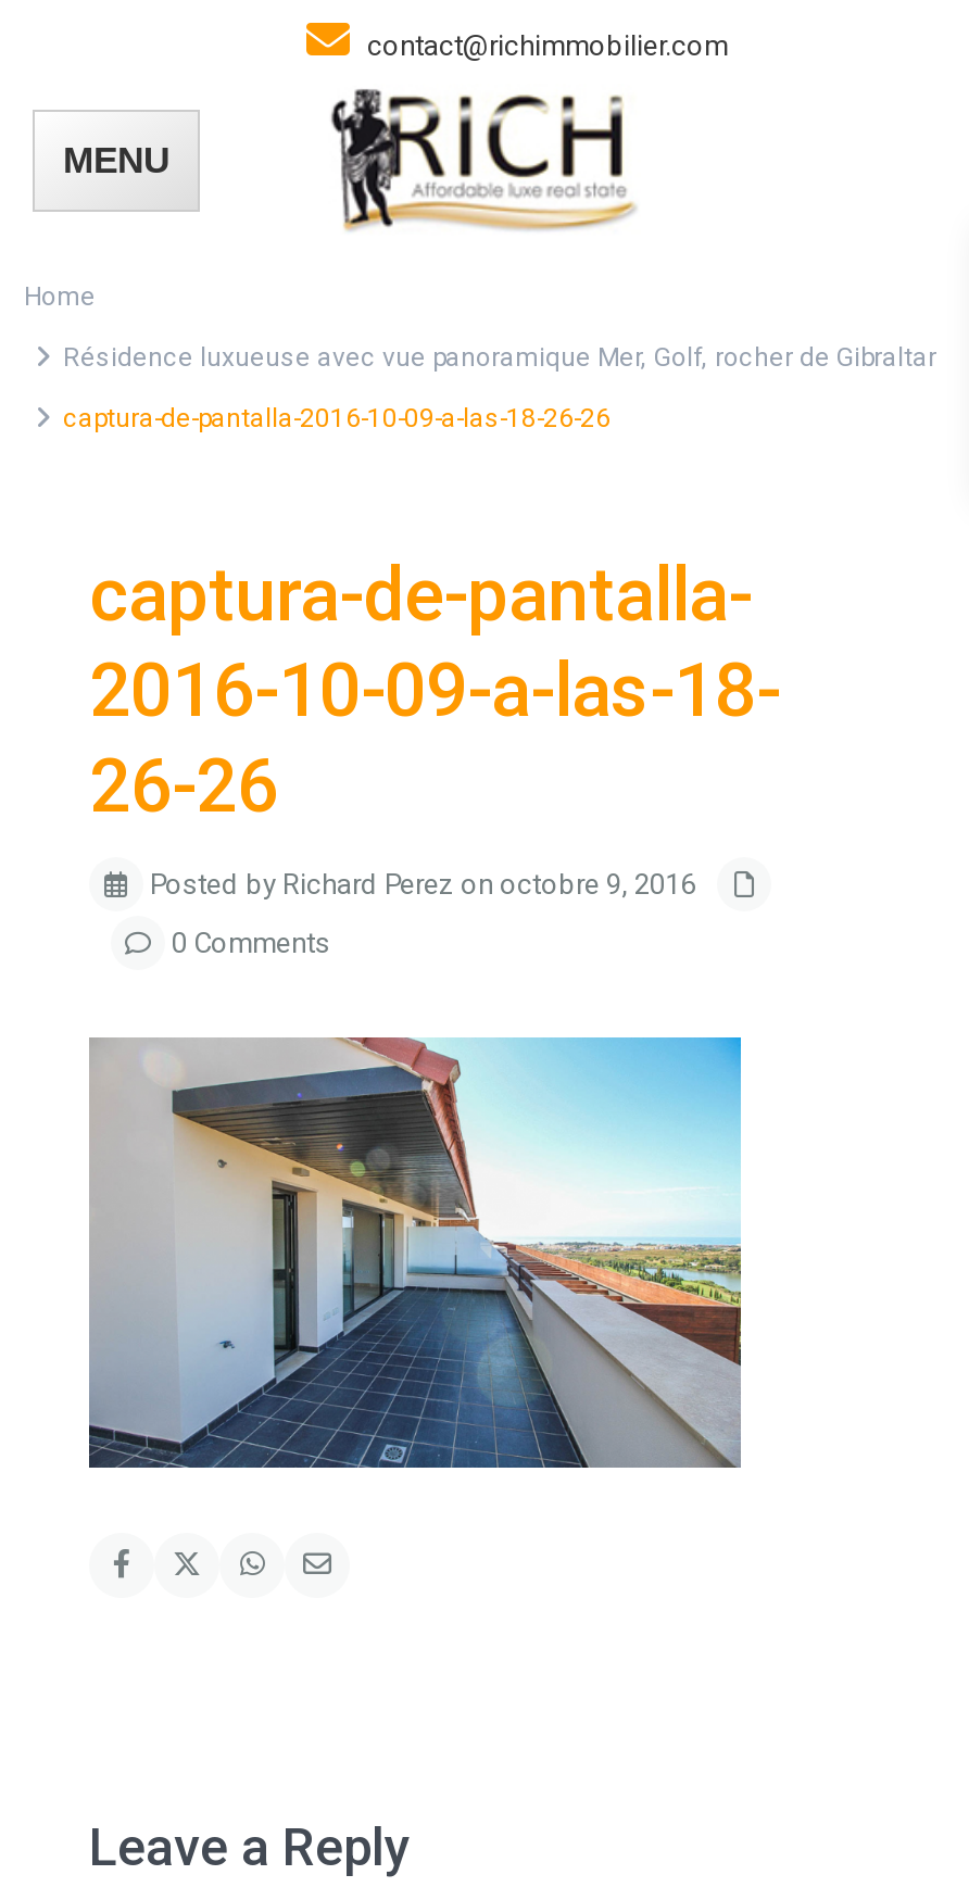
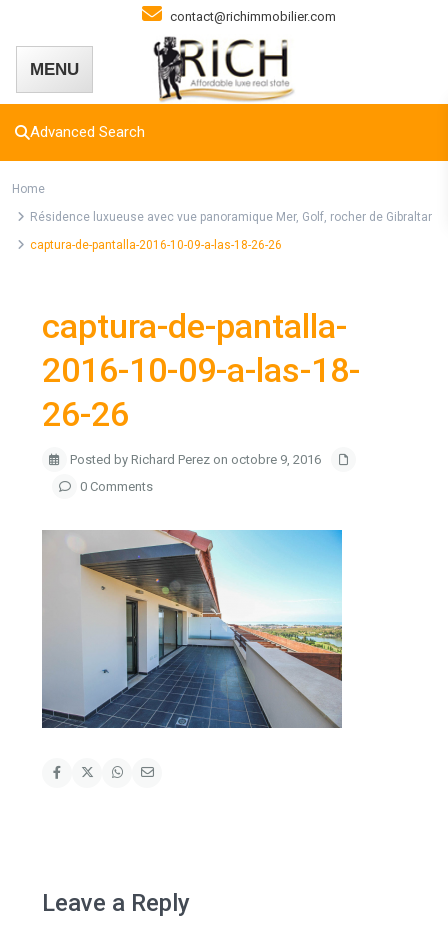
+ Advanced Search
